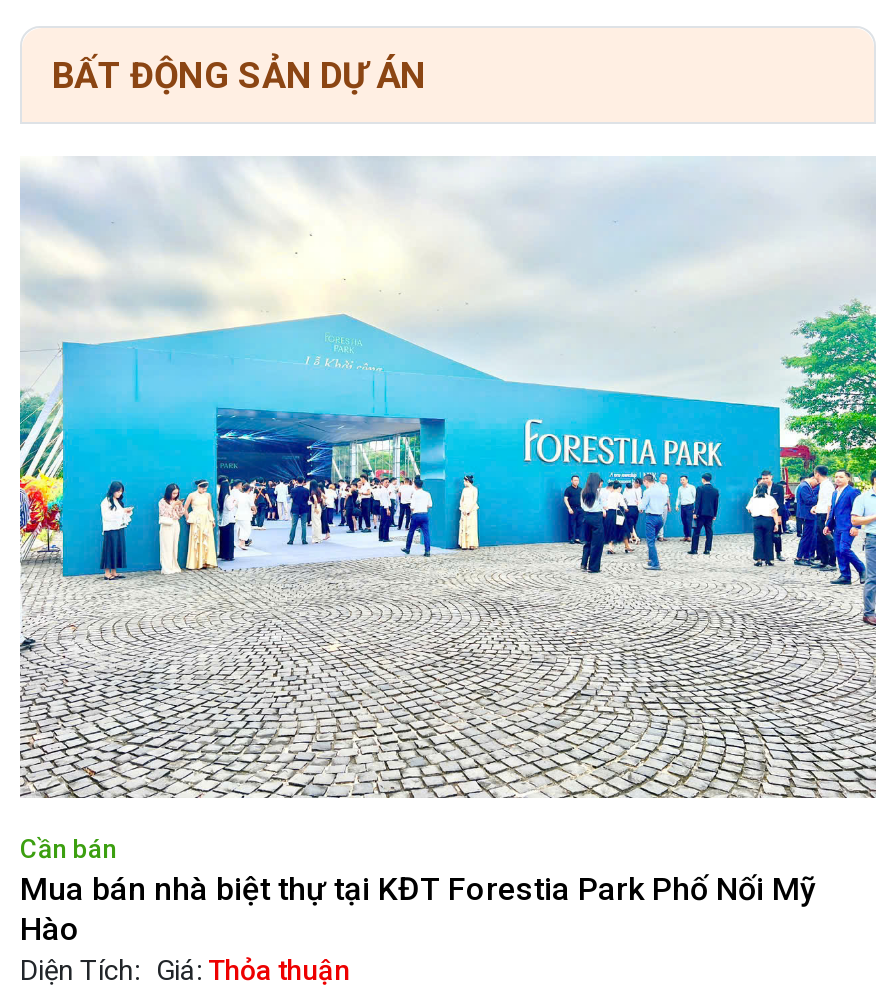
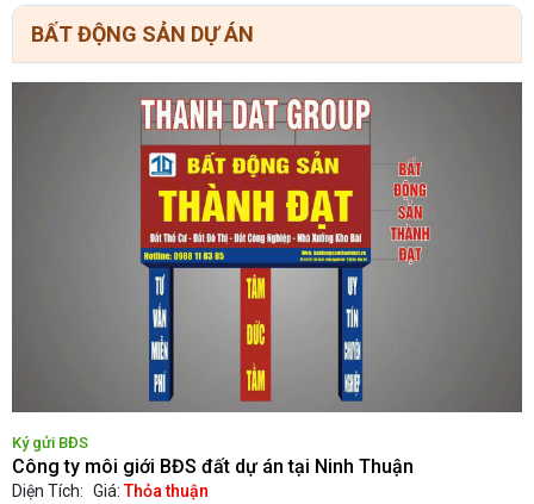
- [image]
- Cần bán
- Mua bán nhà biệt thự tại KĐT Forestia Park Phố Nối Mỹ
- Hào
+ [image]
+ Ký gửi BĐS
+ Công ty môi giới BĐS đất dự án tại Ninh Thuận
